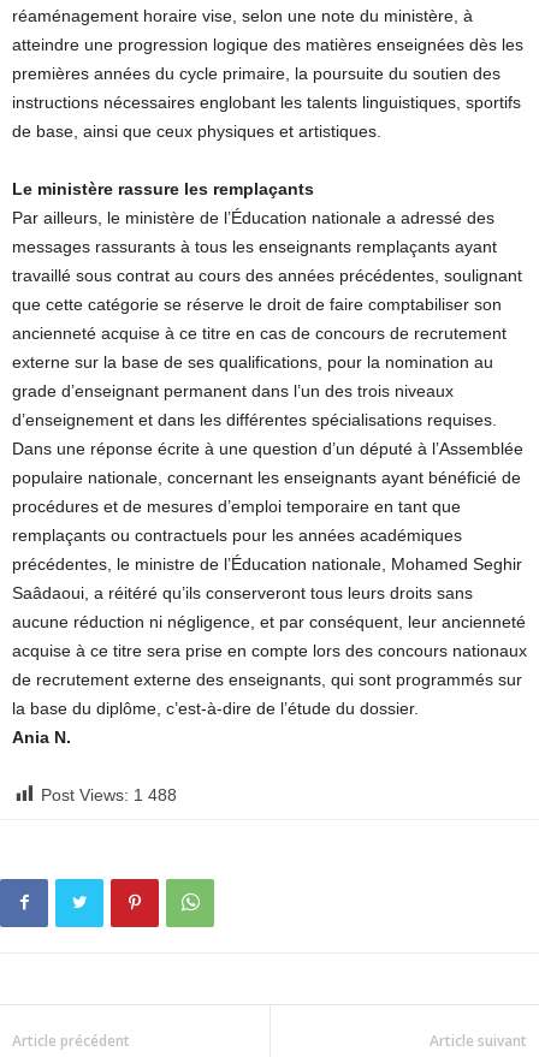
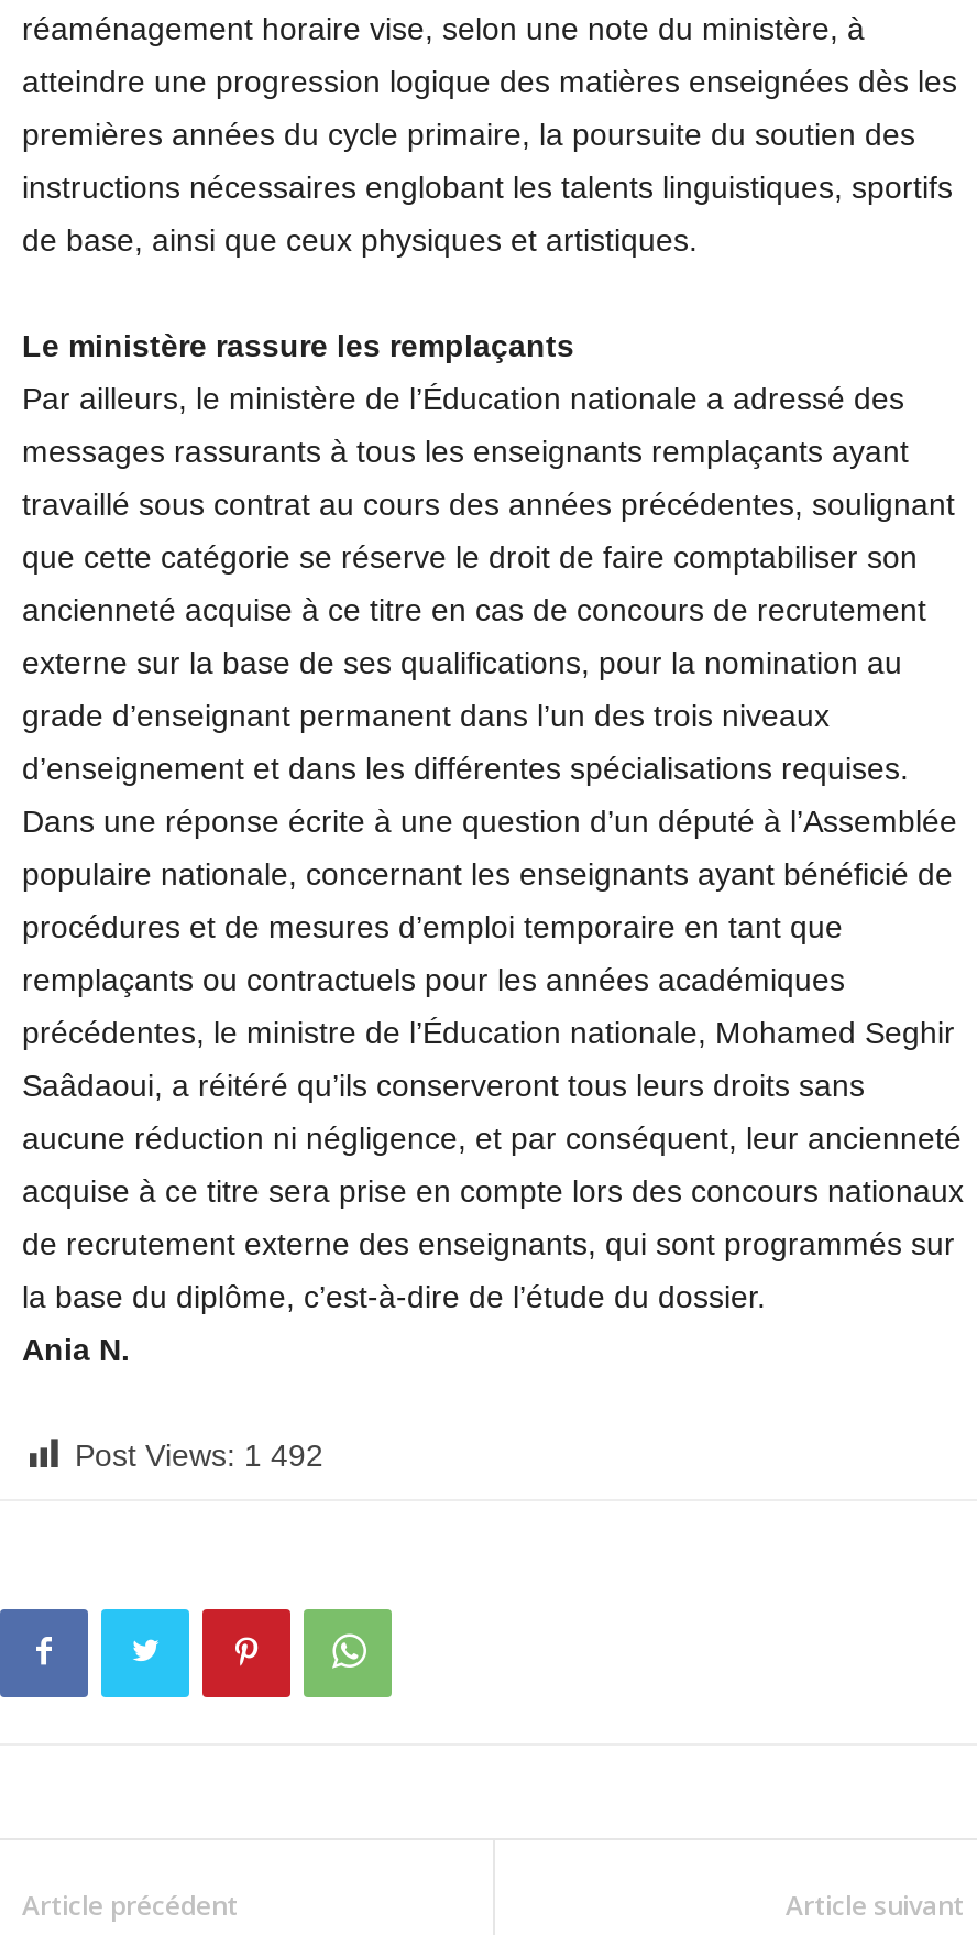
- Post Views: 1 488
+ Post Views: 1 492
